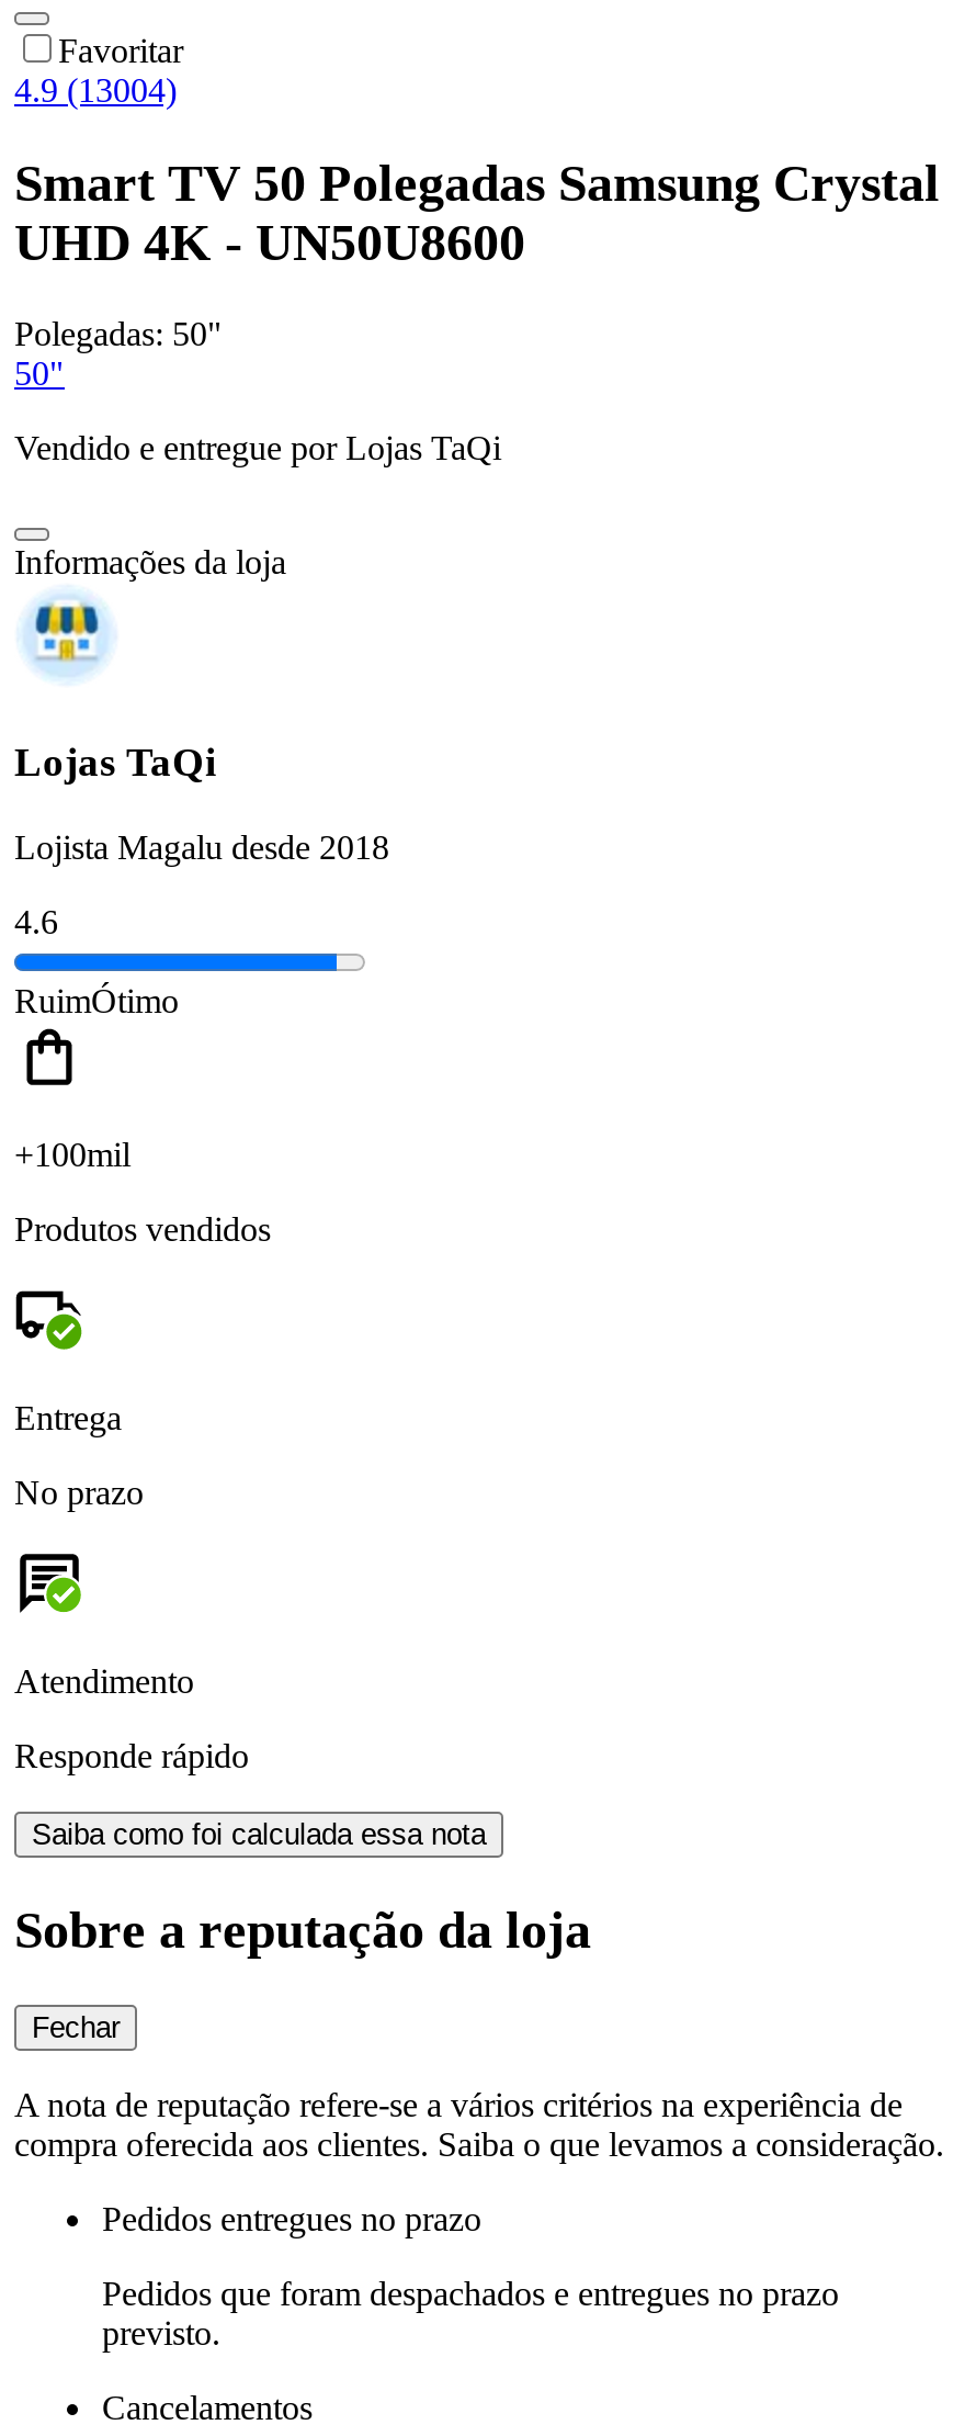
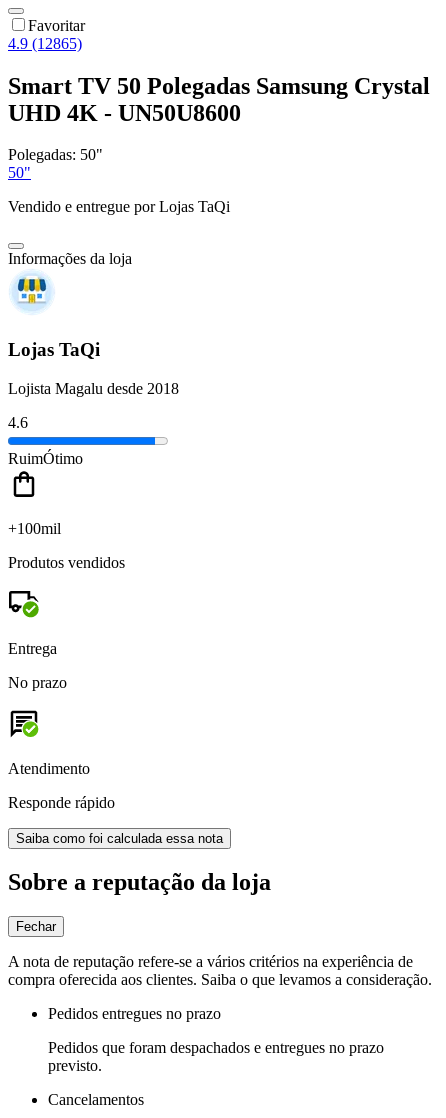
- 4.9 (13004)
+ 4.9 (12865)
